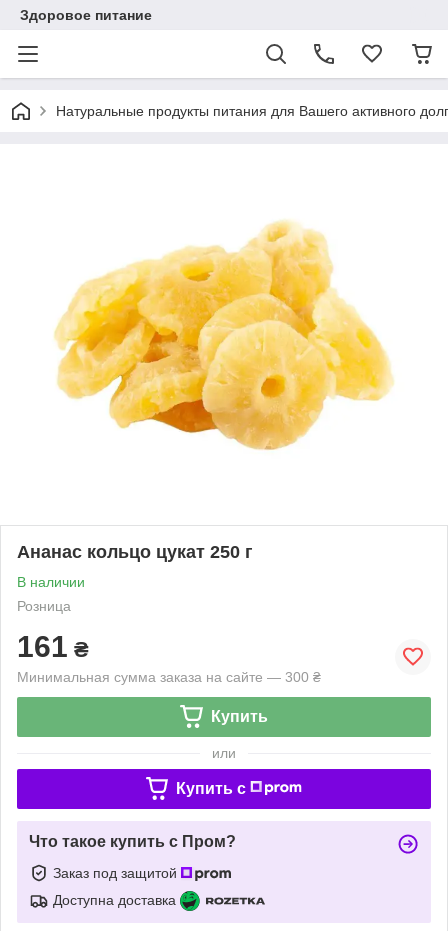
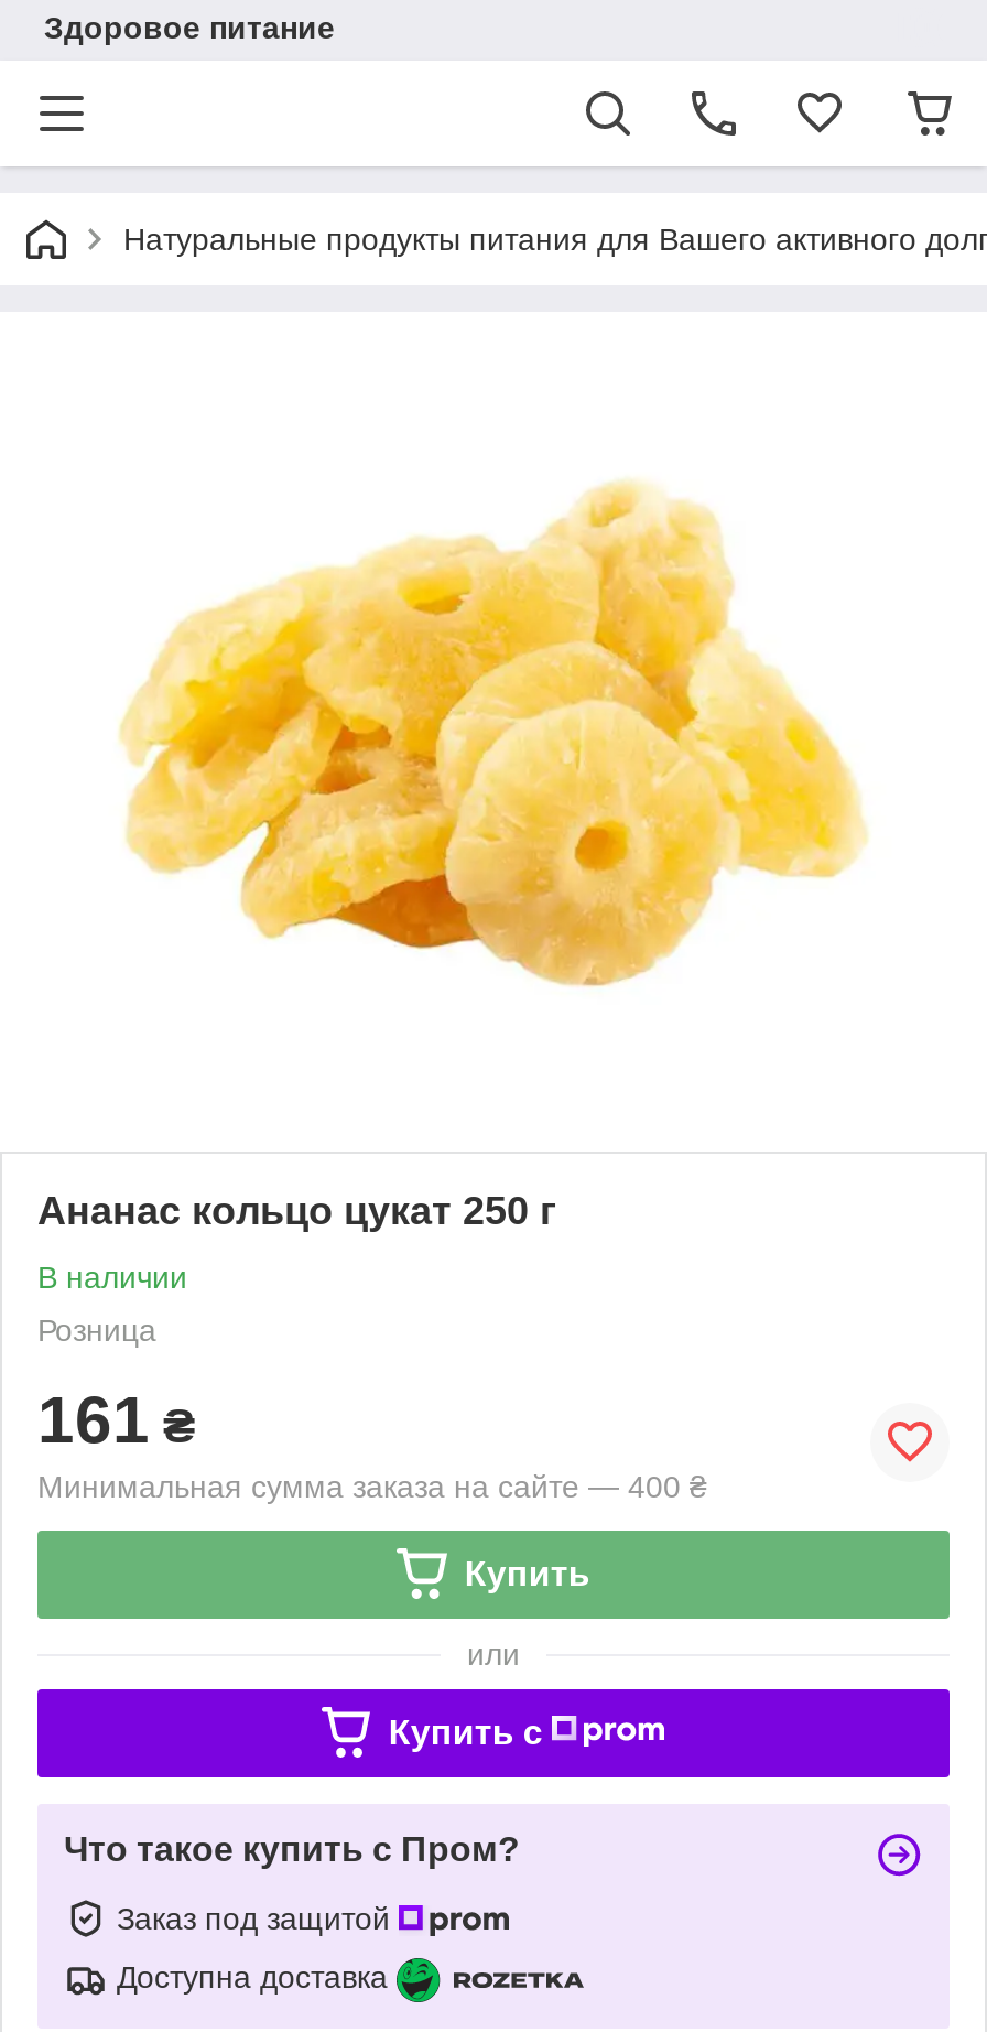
- Минимальная сумма заказа на сайте — 300 ₴
+ Минимальная сумма заказа на сайте — 400 ₴
